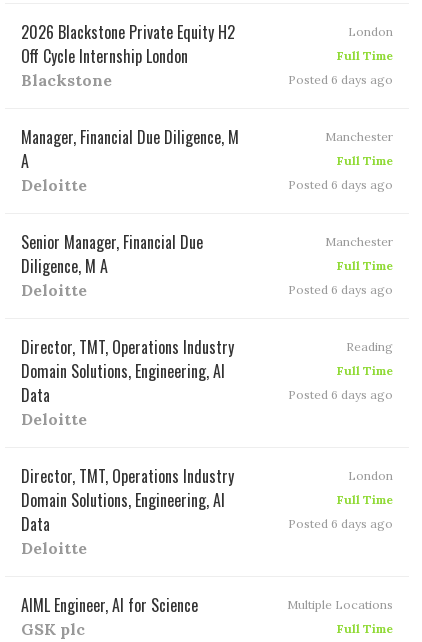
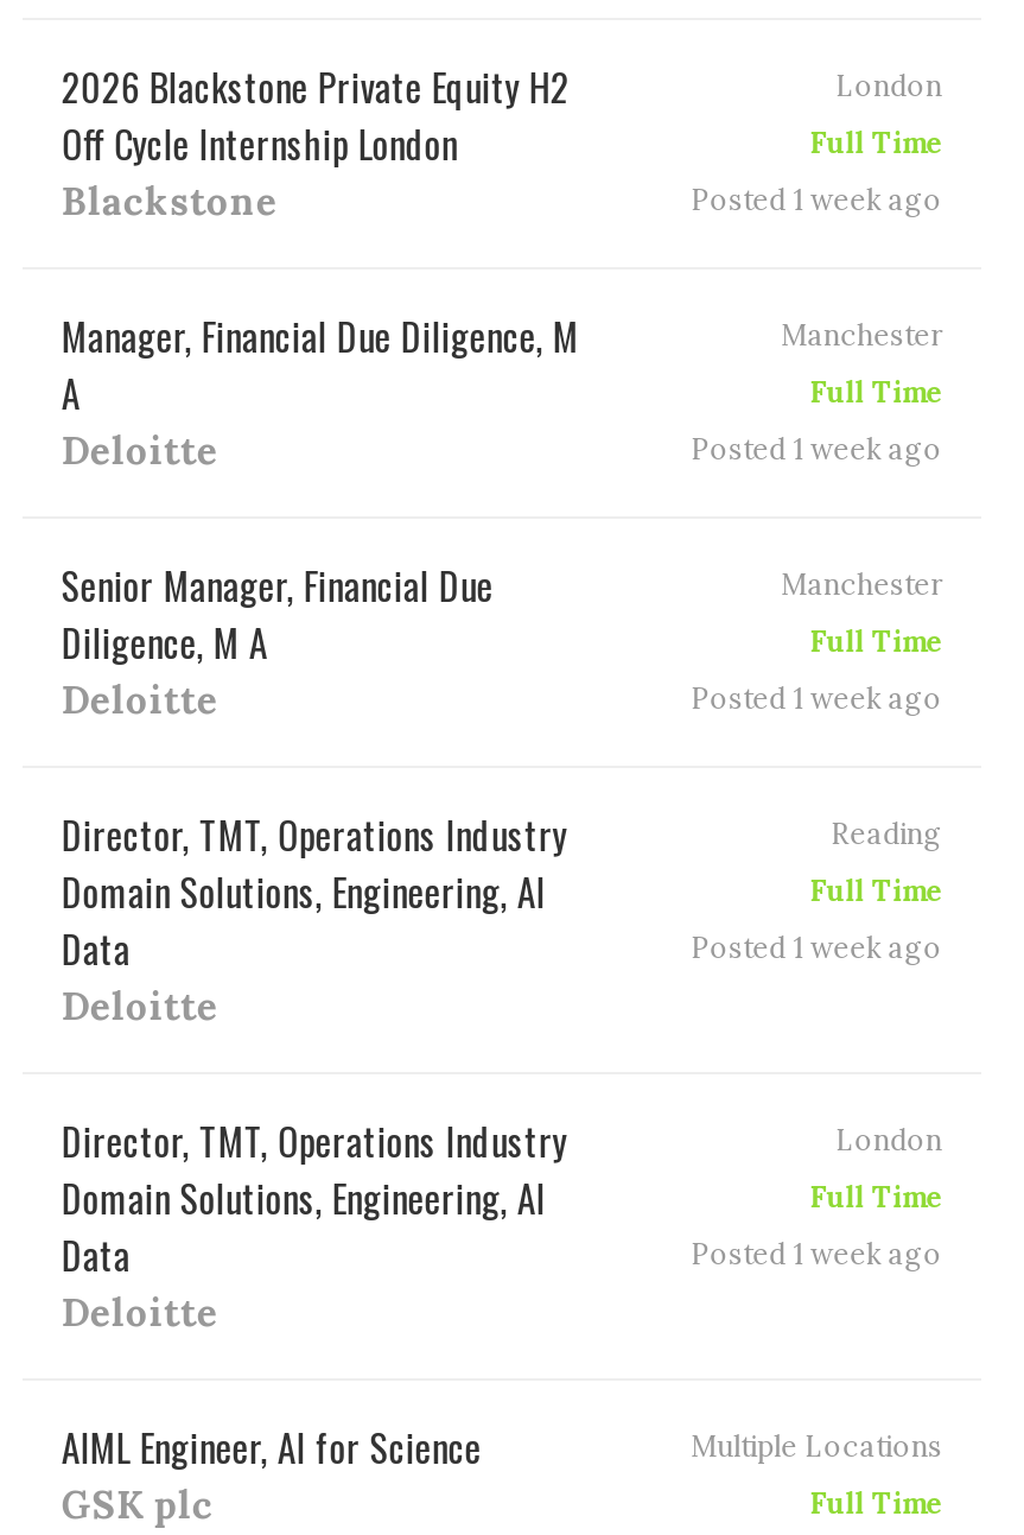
- Posted 6 days ago
+ Posted 1 week ago

- Posted 6 days ago
+ Posted 1 week ago

- Posted 6 days ago
+ Posted 1 week ago

- Posted 6 days ago
+ Posted 1 week ago

- Posted 6 days ago
+ Posted 1 week ago
